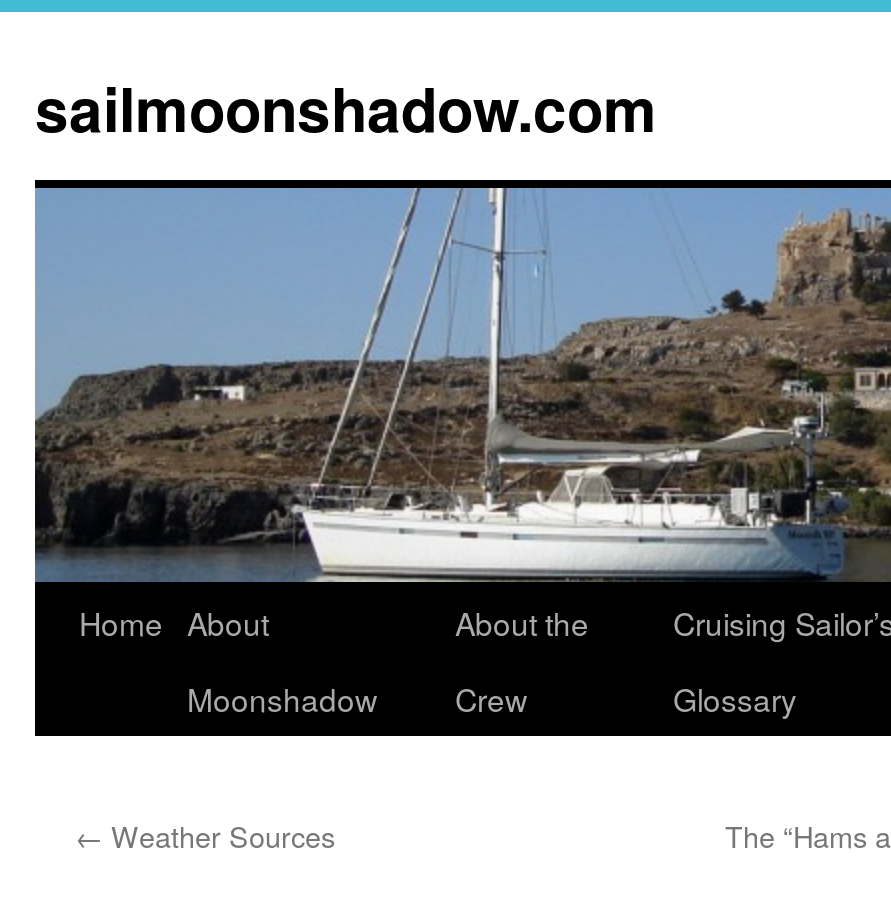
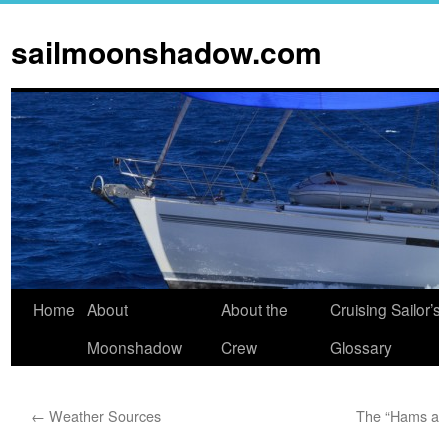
- [image]
+ [image]
